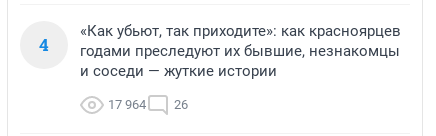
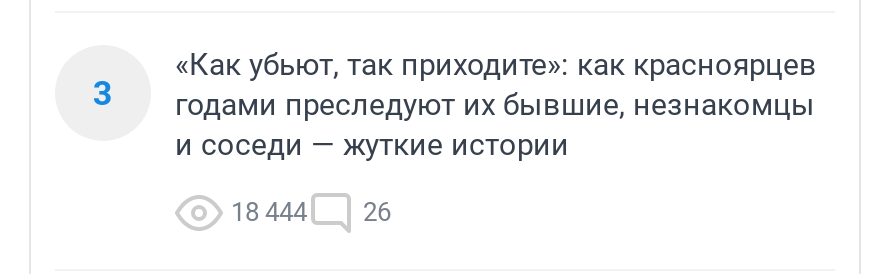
- 4 годами преследуют их бывшие, незнакомцы
+ 3 годами преследуют их бывшие, незнакомцы

- 17 964 26
+ 18 444 26
